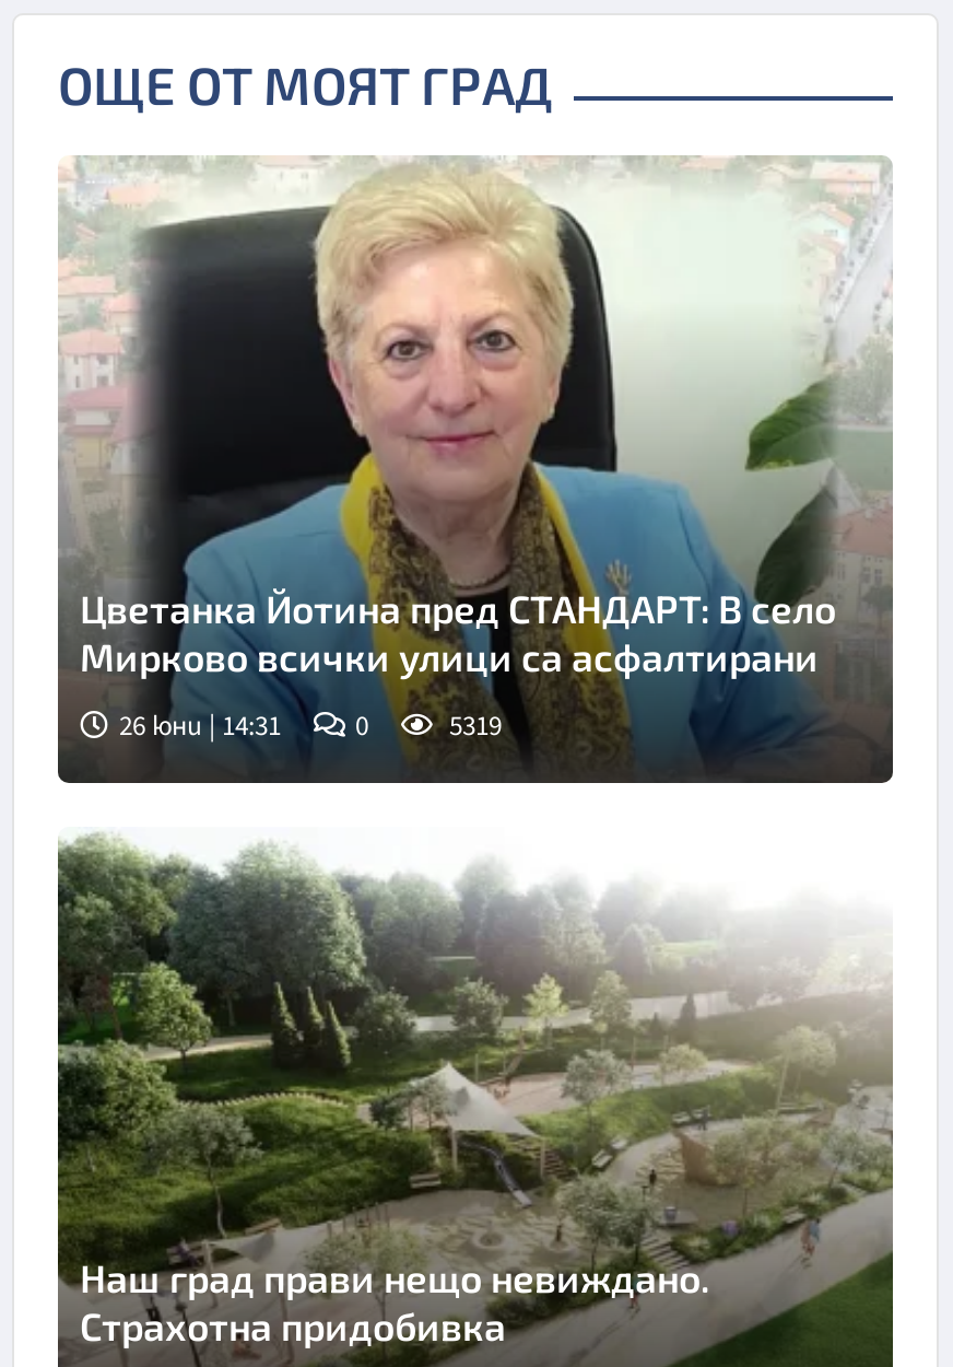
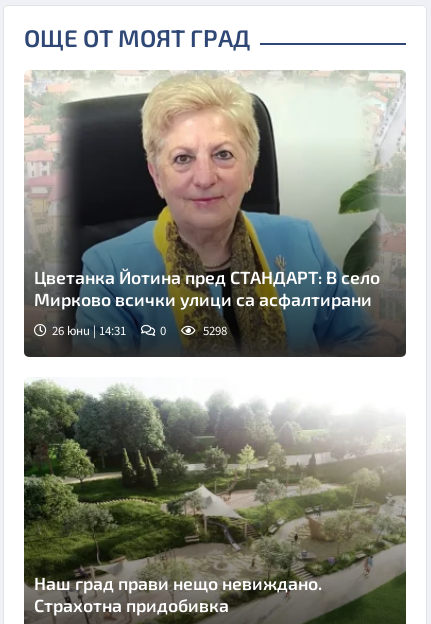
- 5319
+ 5298
